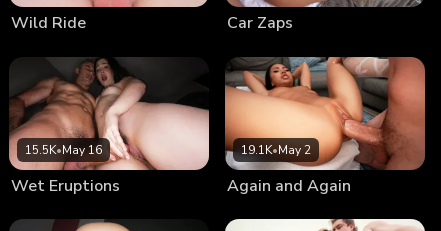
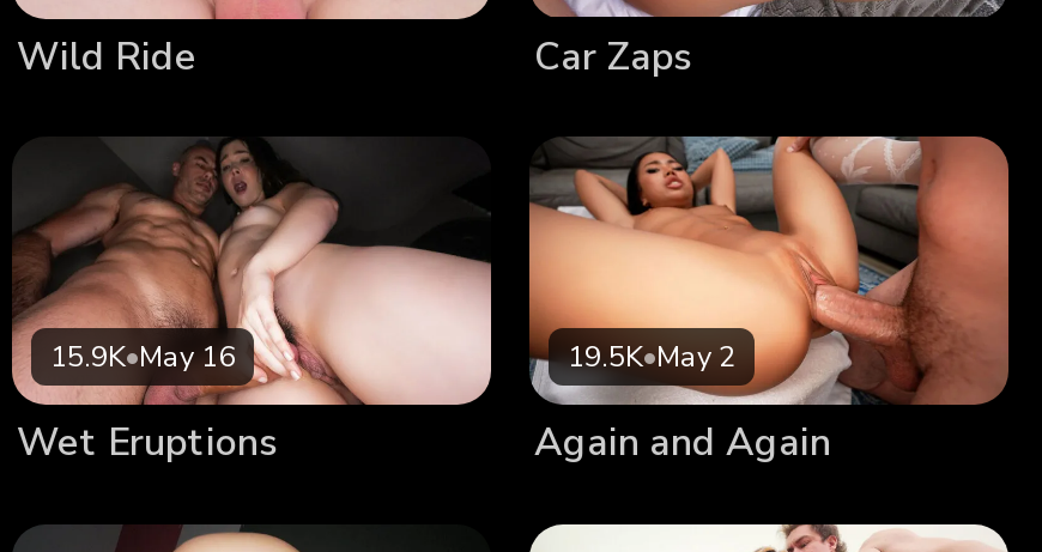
- 15.5K•May 16
+ 15.9K•May 16

- 19.1K•May 2
+ 19.5K•May 2
